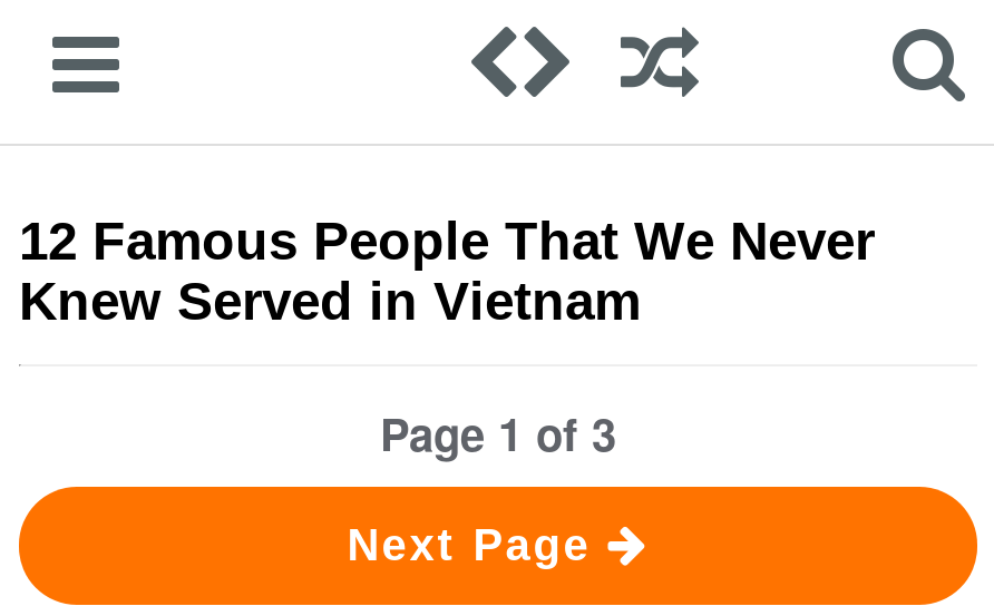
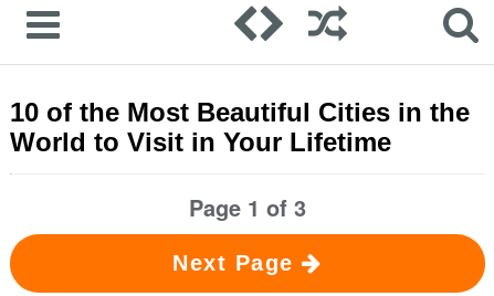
- 12 Famous People That We Never
- Knew Served in Vietnam
+ 10 of the Most Beautiful Cities in the
+ World to Visit in Your Lifetime
